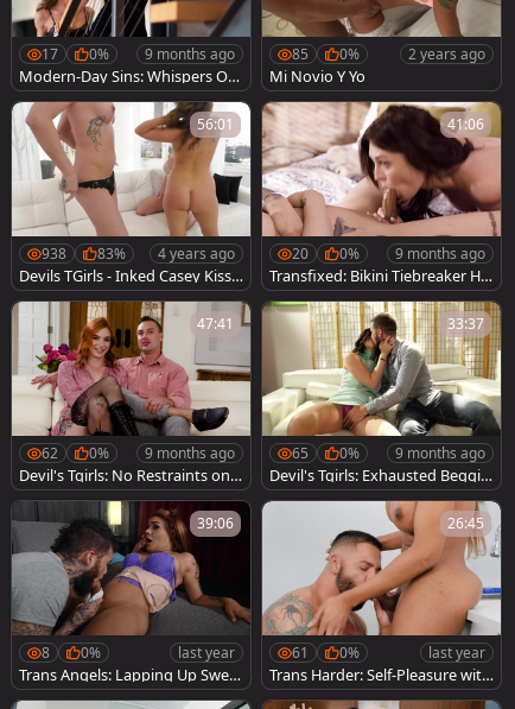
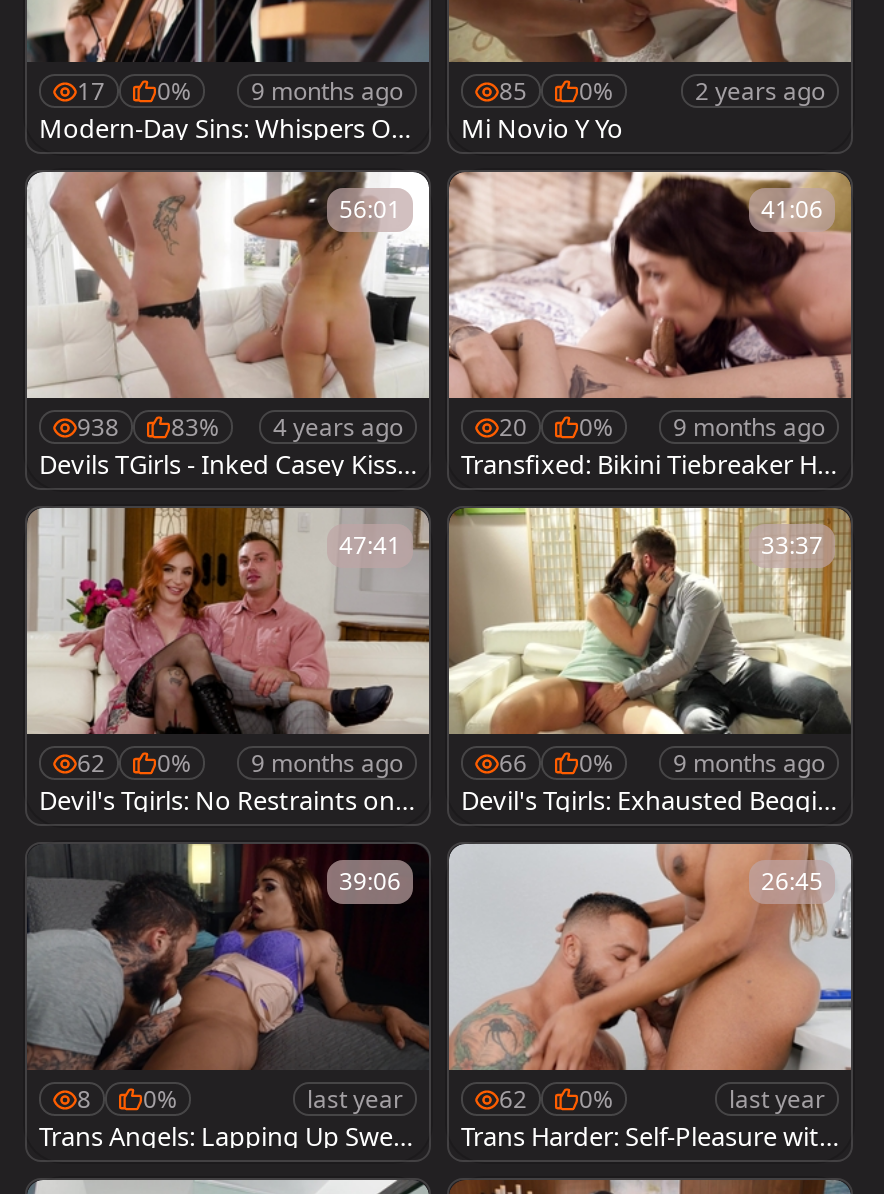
- 65
+ 66

- 61
+ 62
